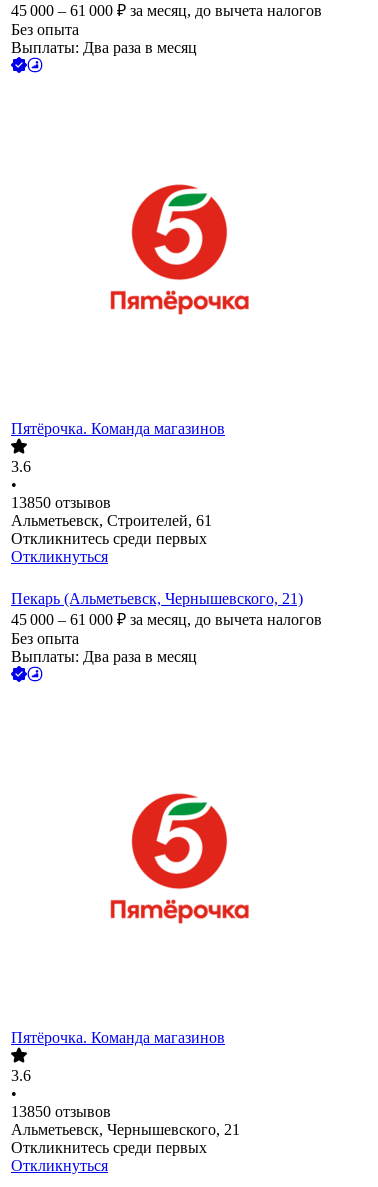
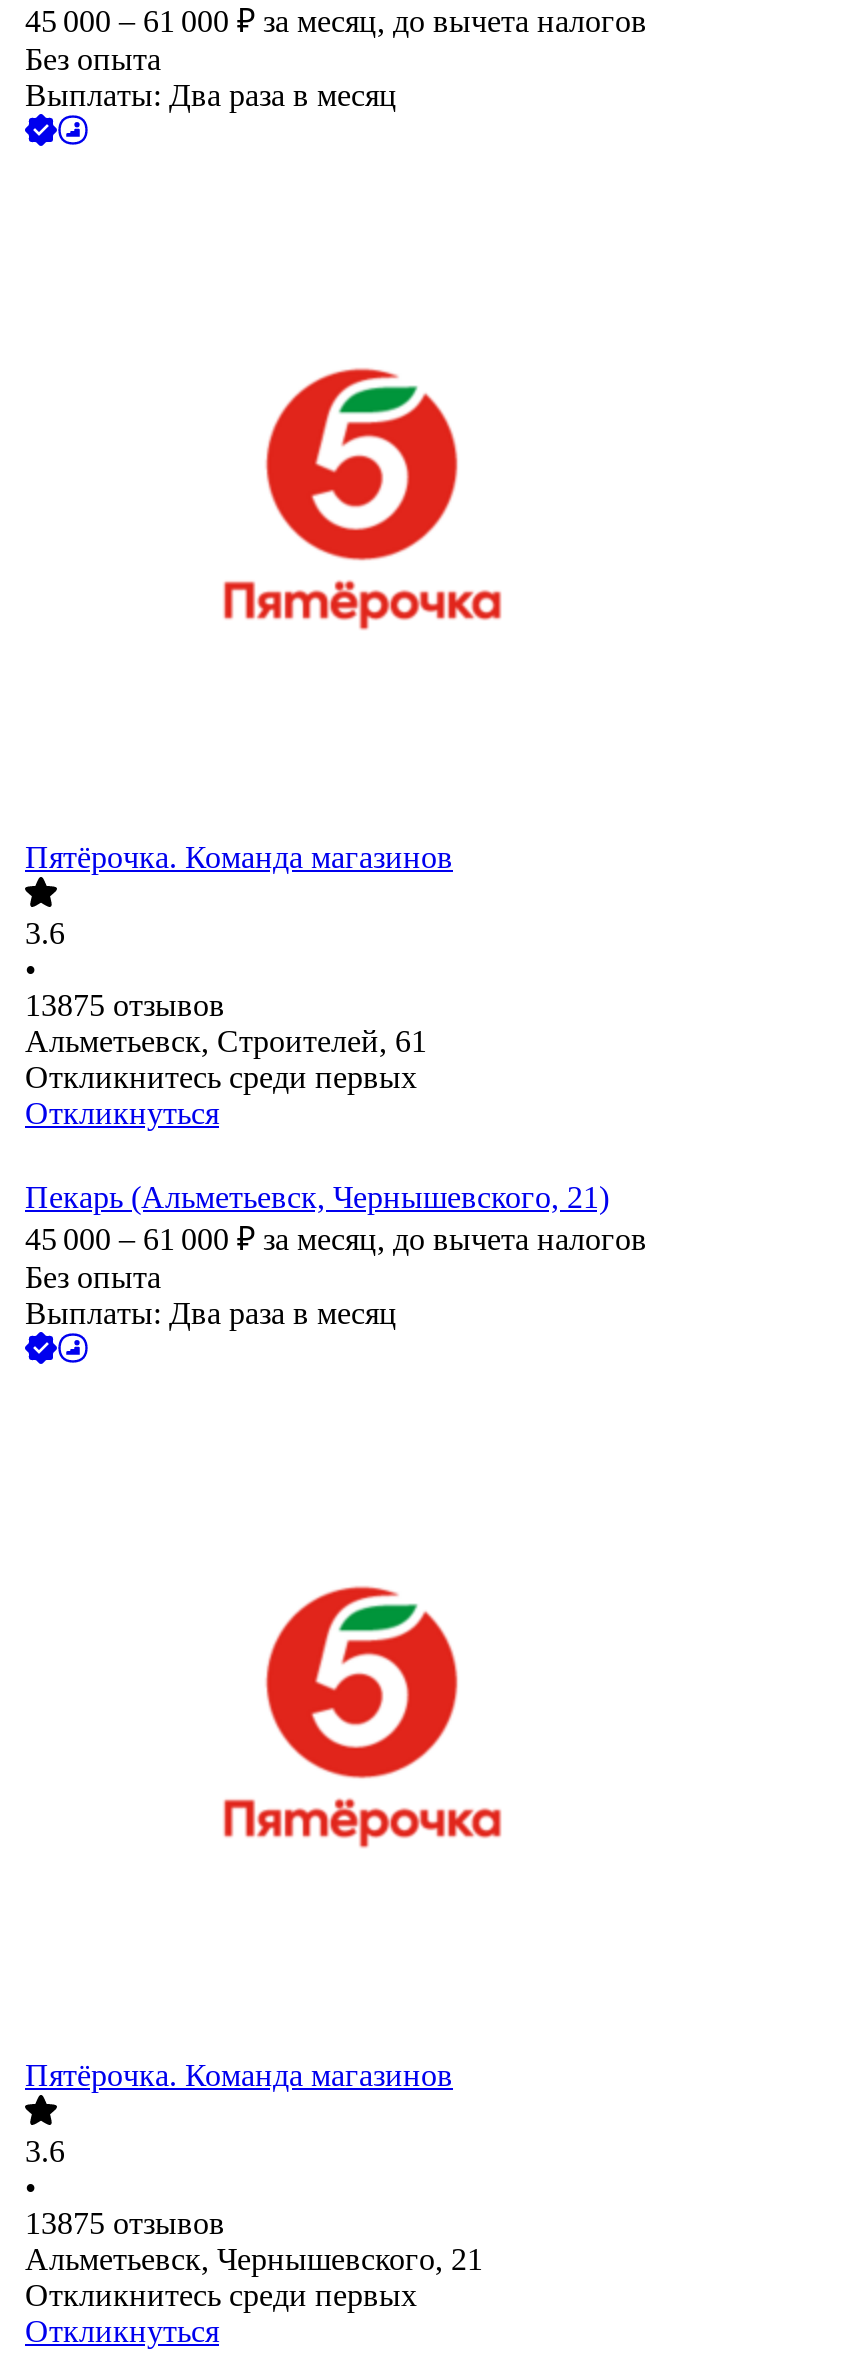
- 13850 отзывов
+ 13875 отзывов

- 13850 отзывов
+ 13875 отзывов
